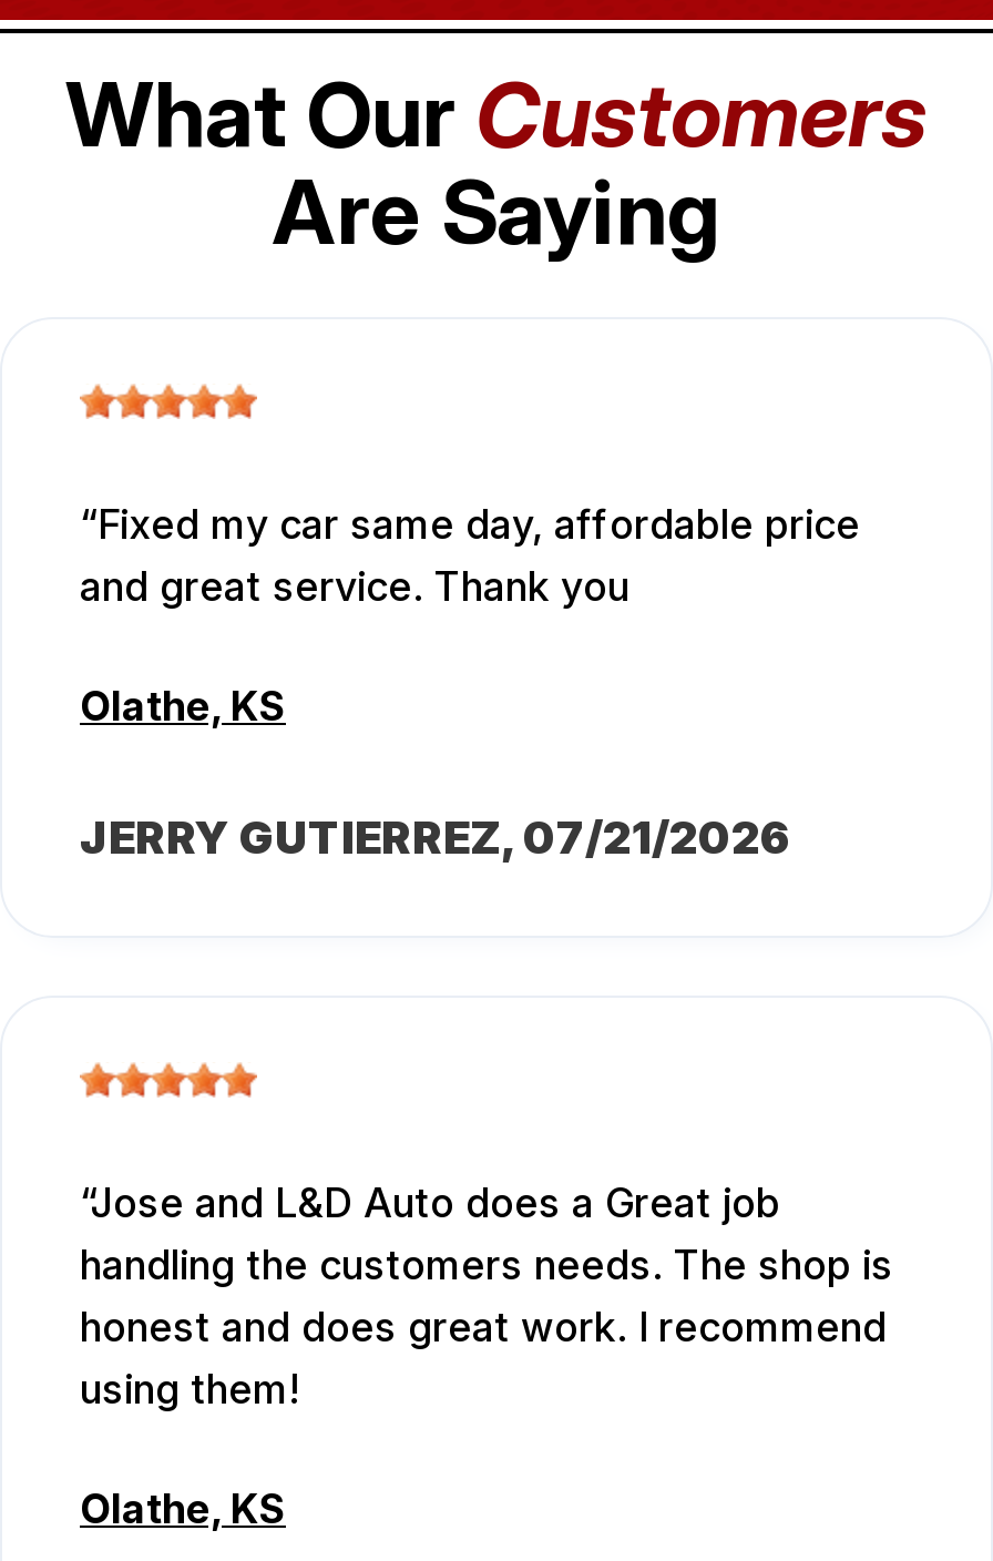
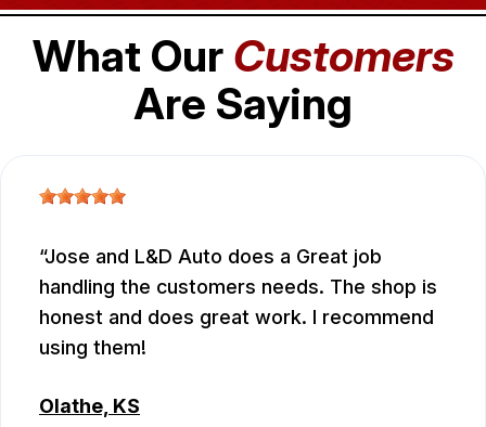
- Fixed my car same day, affordable price
- and great service. Thank you
- Olathe, KS
- JERRY GUTIERREZ, 07/21/2026
